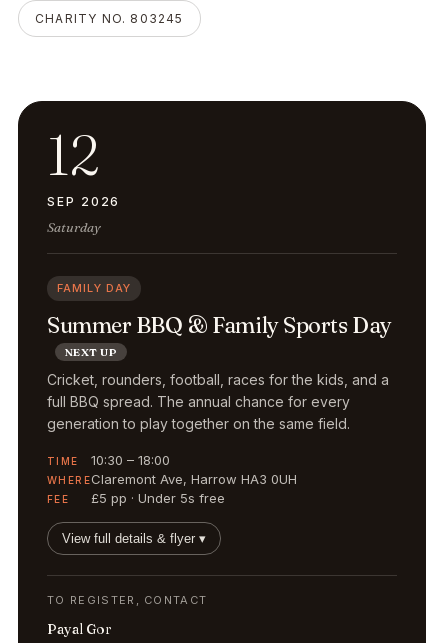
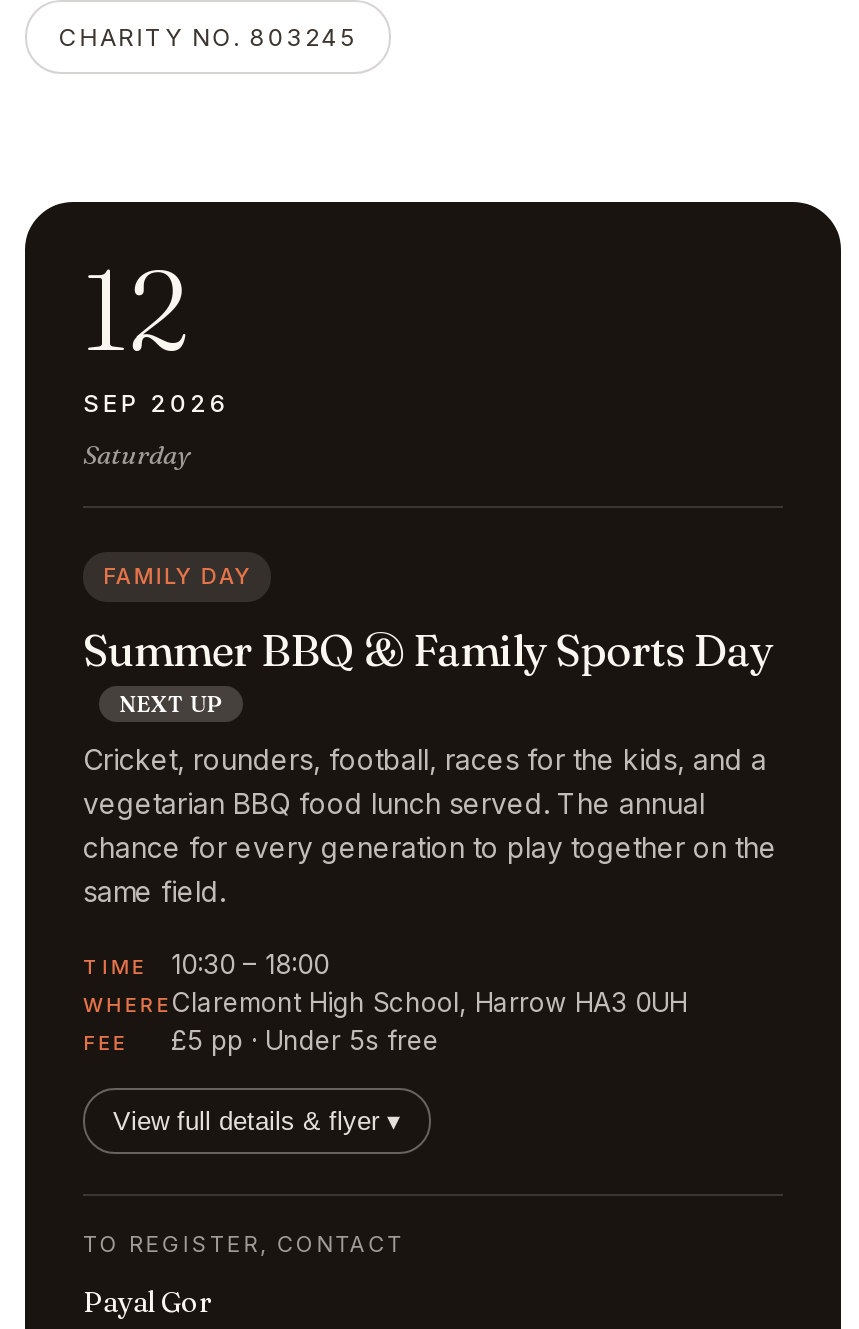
- full BBQ spread. The annual chance for every
- generation to play together on the same field.
+ vegetarian BBQ food lunch served. The annual
+ chance for every generation to play together on the
+ same field.

- WHERE Claremont Ave, Harrow HA3 0UH
+ WHERE Claremont High School, Harrow HA3 0UH
